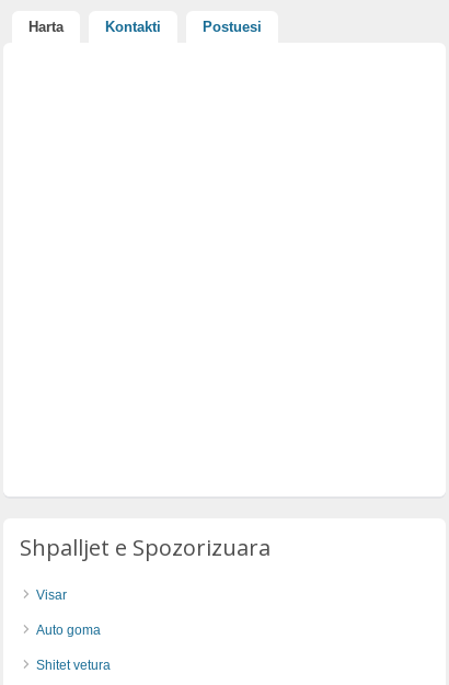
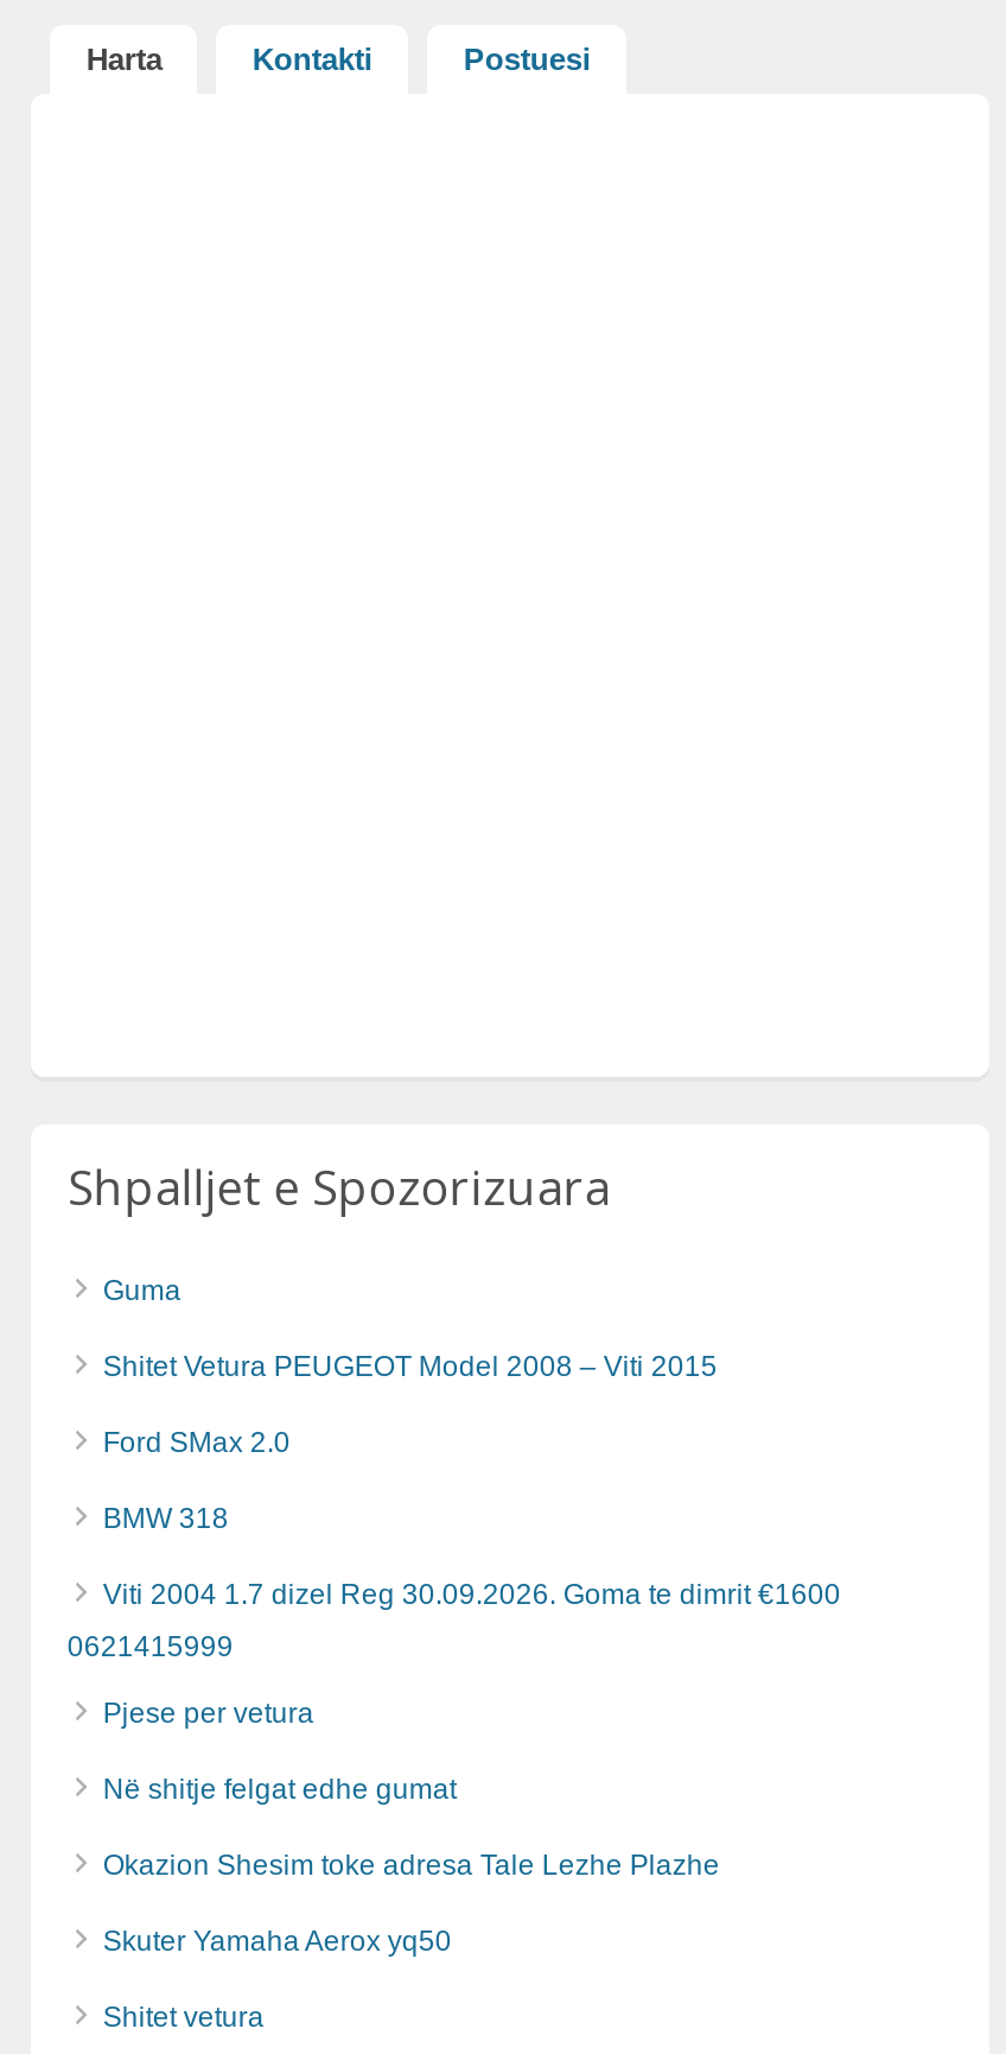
- Visar
- Auto goma
+ Guma
+ Shitet Vetura PEUGEOT Model 2008 – Viti 2015
+ Ford SMax 2.0
+ BMW 318
+ Viti 2004 1.7 dizel Reg 30.09.2026. Goma te dimrit €1600
+ 0621415999
+ Pjese per vetura
+ Në shitje felgat edhe gumat
+ Okazion Shesim toke adresa Tale Lezhe Plazhe
+ Skuter Yamaha Aerox yq50
